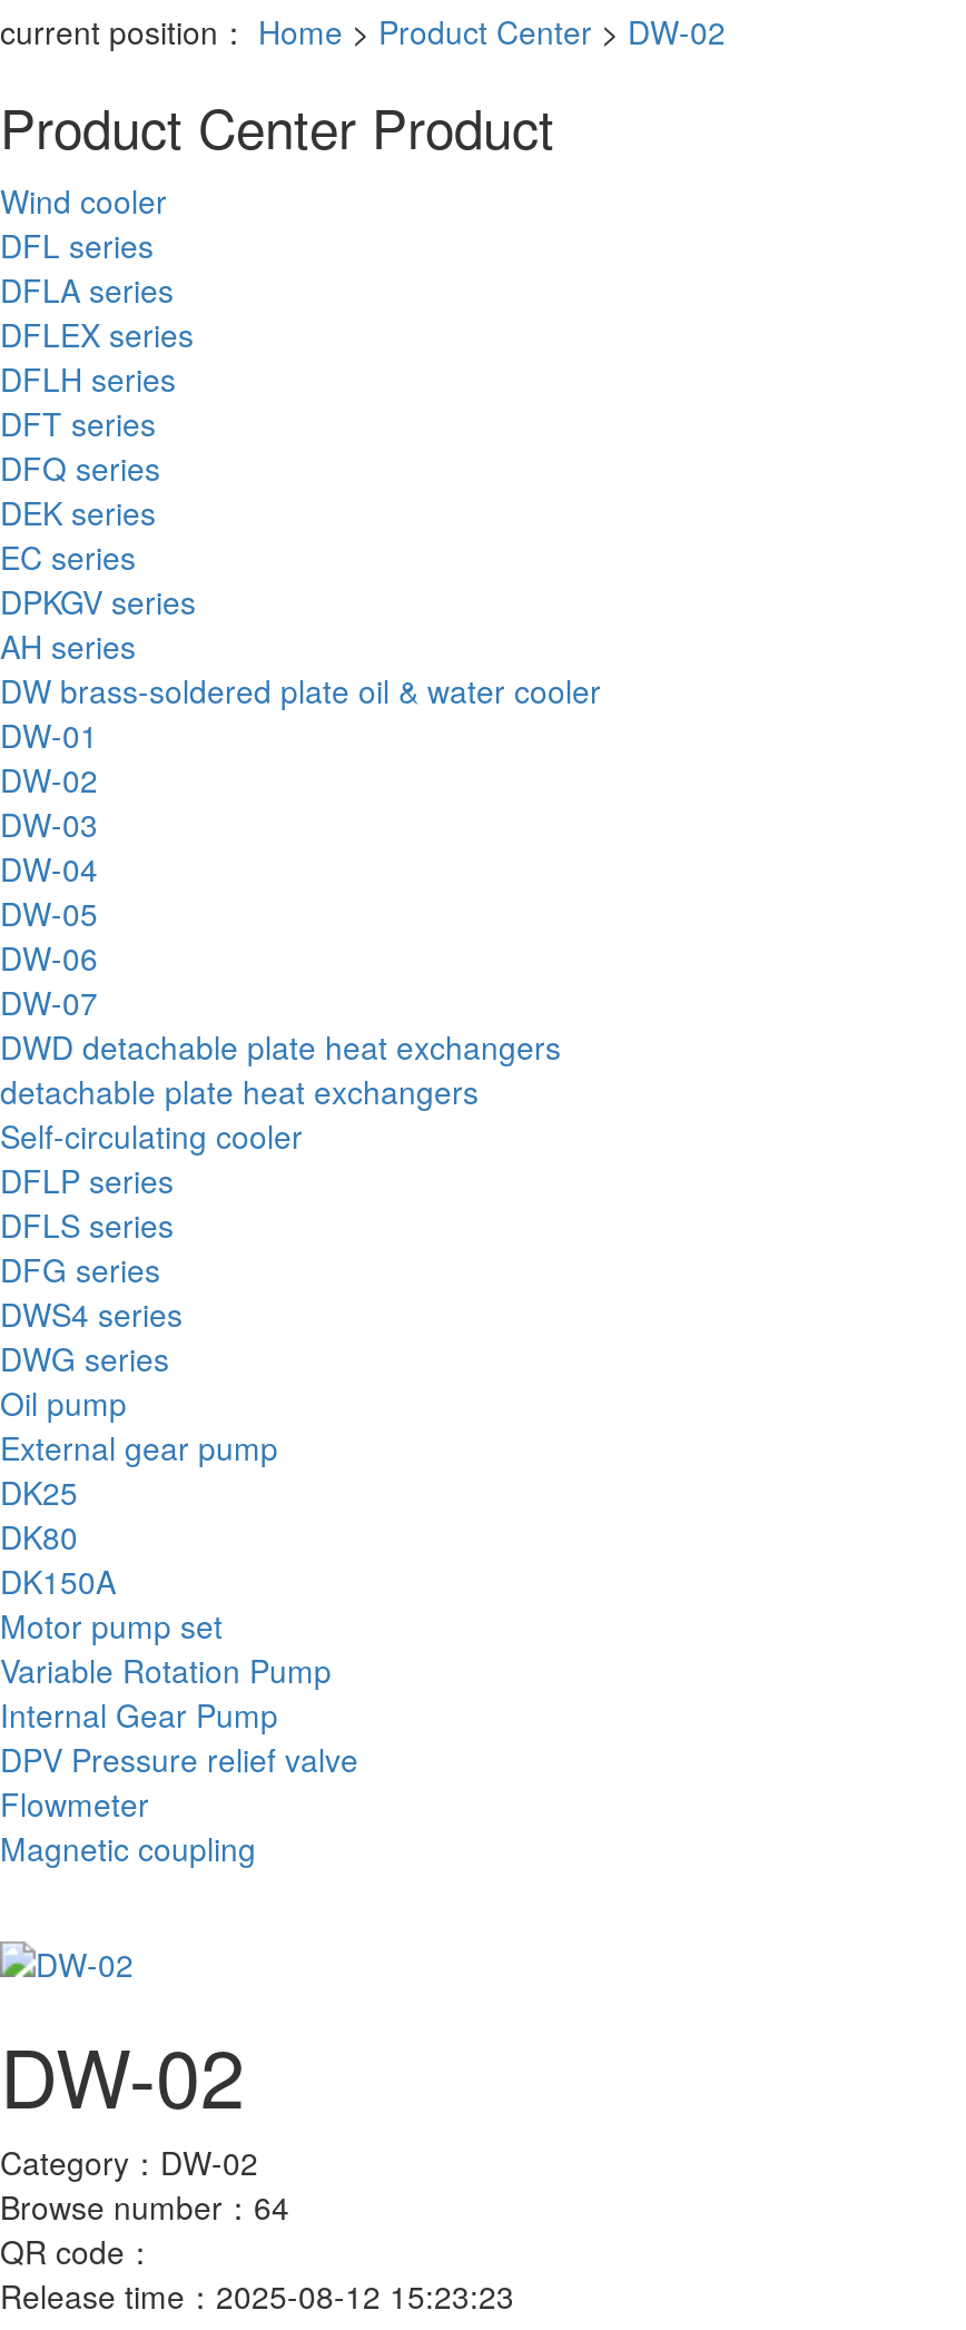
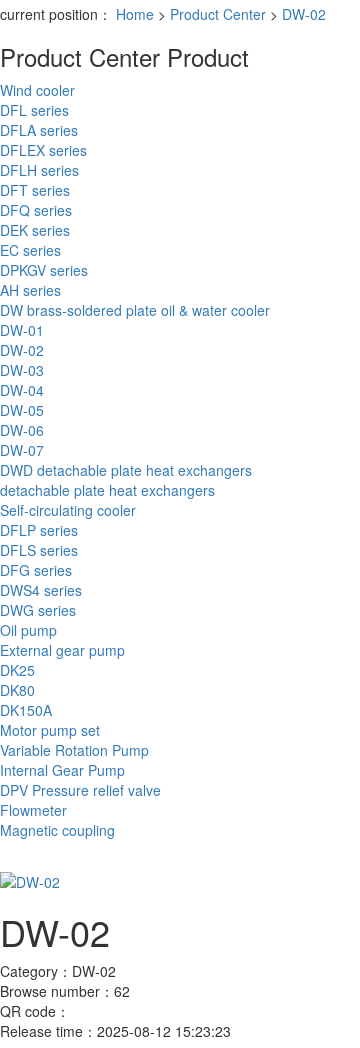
- Browse number：64
+ Browse number：62
